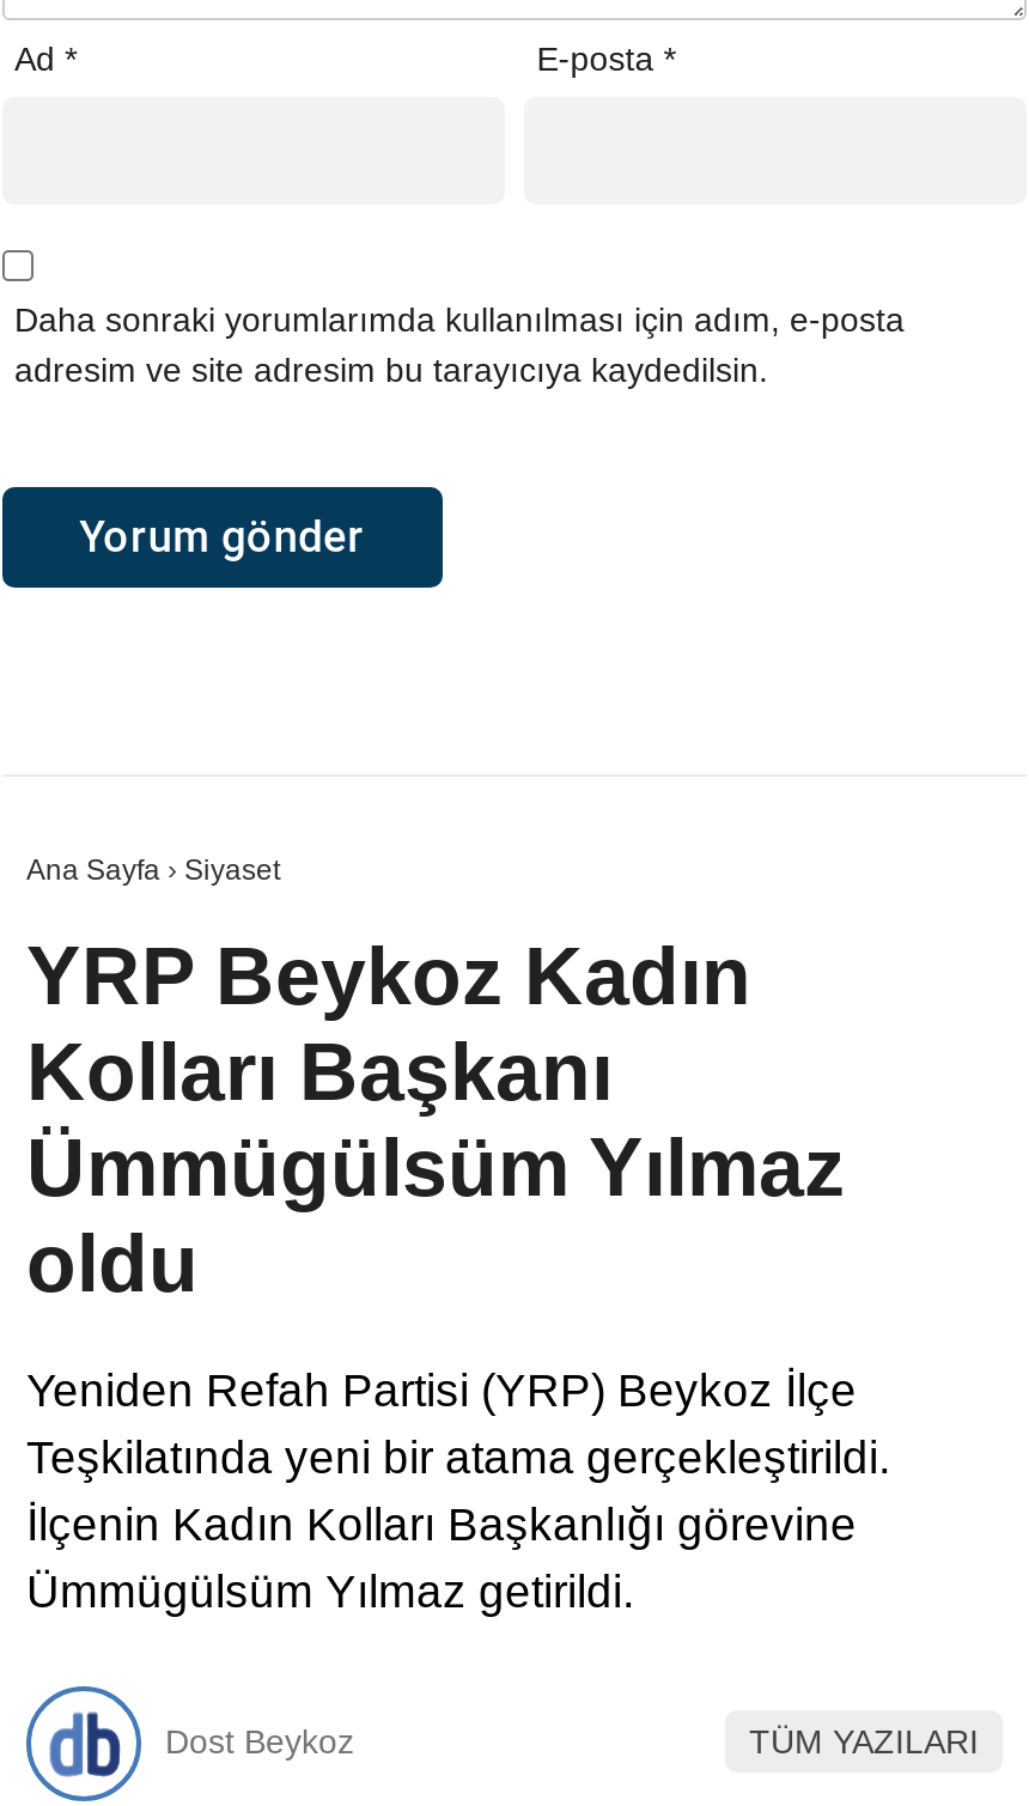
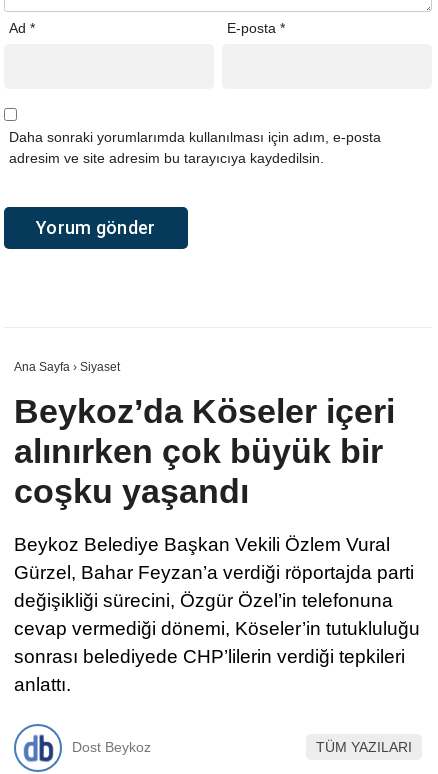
- YRP Beykoz Kadın
- Kolları Başkanı
- Ümmügülsüm Yılmaz
- oldu
+ Beykoz’da Köseler içeri
+ alınırken çok büyük bir
+ coşku yaşandı

- Yeniden Refah Partisi (YRP) Beykoz İlçe
- Teşkilatında yeni bir atama gerçekleştirildi.
- İlçenin Kadın Kolları Başkanlığı görevine
- Ümmügülsüm Yılmaz getirildi.
+ Beykoz Belediye Başkan Vekili Özlem Vural
+ Gürzel, Bahar Feyzan’a verdiği röportajda parti
+ değişikliği sürecini, Özgür Özel’in telefonuna
+ cevap vermediği dönemi, Köseler’in tutukluluğu
+ sonrası belediyede CHP’lilerin verdiği tepkileri
+ anlattı.
